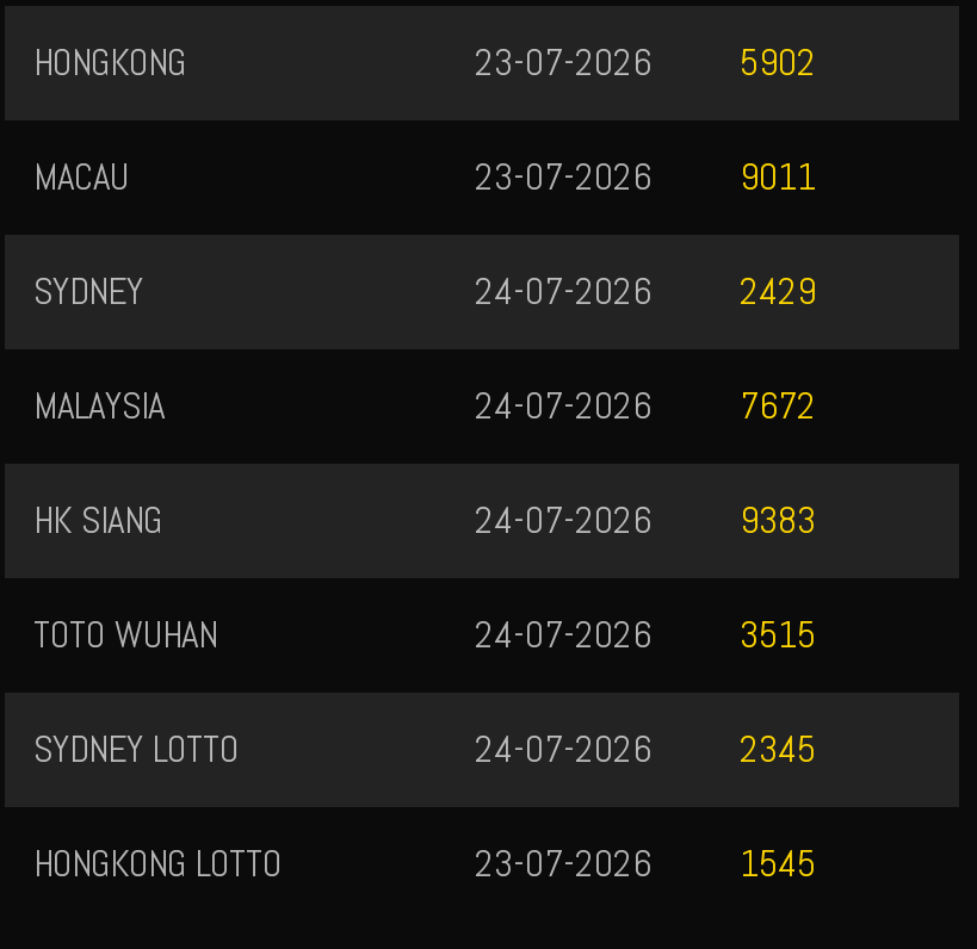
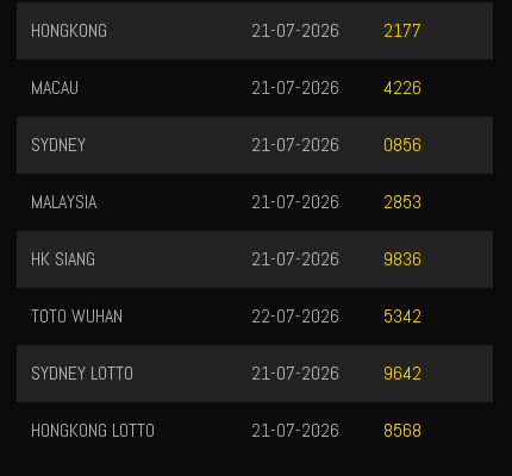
- 23-07-2026
+ 21-07-2026

- 5902
+ 2177

- 23-07-2026
+ 21-07-2026

- 9011
+ 4226

- 24-07-2026
+ 21-07-2026

- 2429
+ 0856

- 24-07-2026
+ 21-07-2026

- 7672
+ 2853

- 24-07-2026
+ 21-07-2026

- 9383
+ 9836

- 24-07-2026
+ 22-07-2026

- 3515
+ 5342

- 24-07-2026
+ 21-07-2026

- 2345
+ 9642

- 23-07-2026
+ 21-07-2026

- 1545
+ 8568
